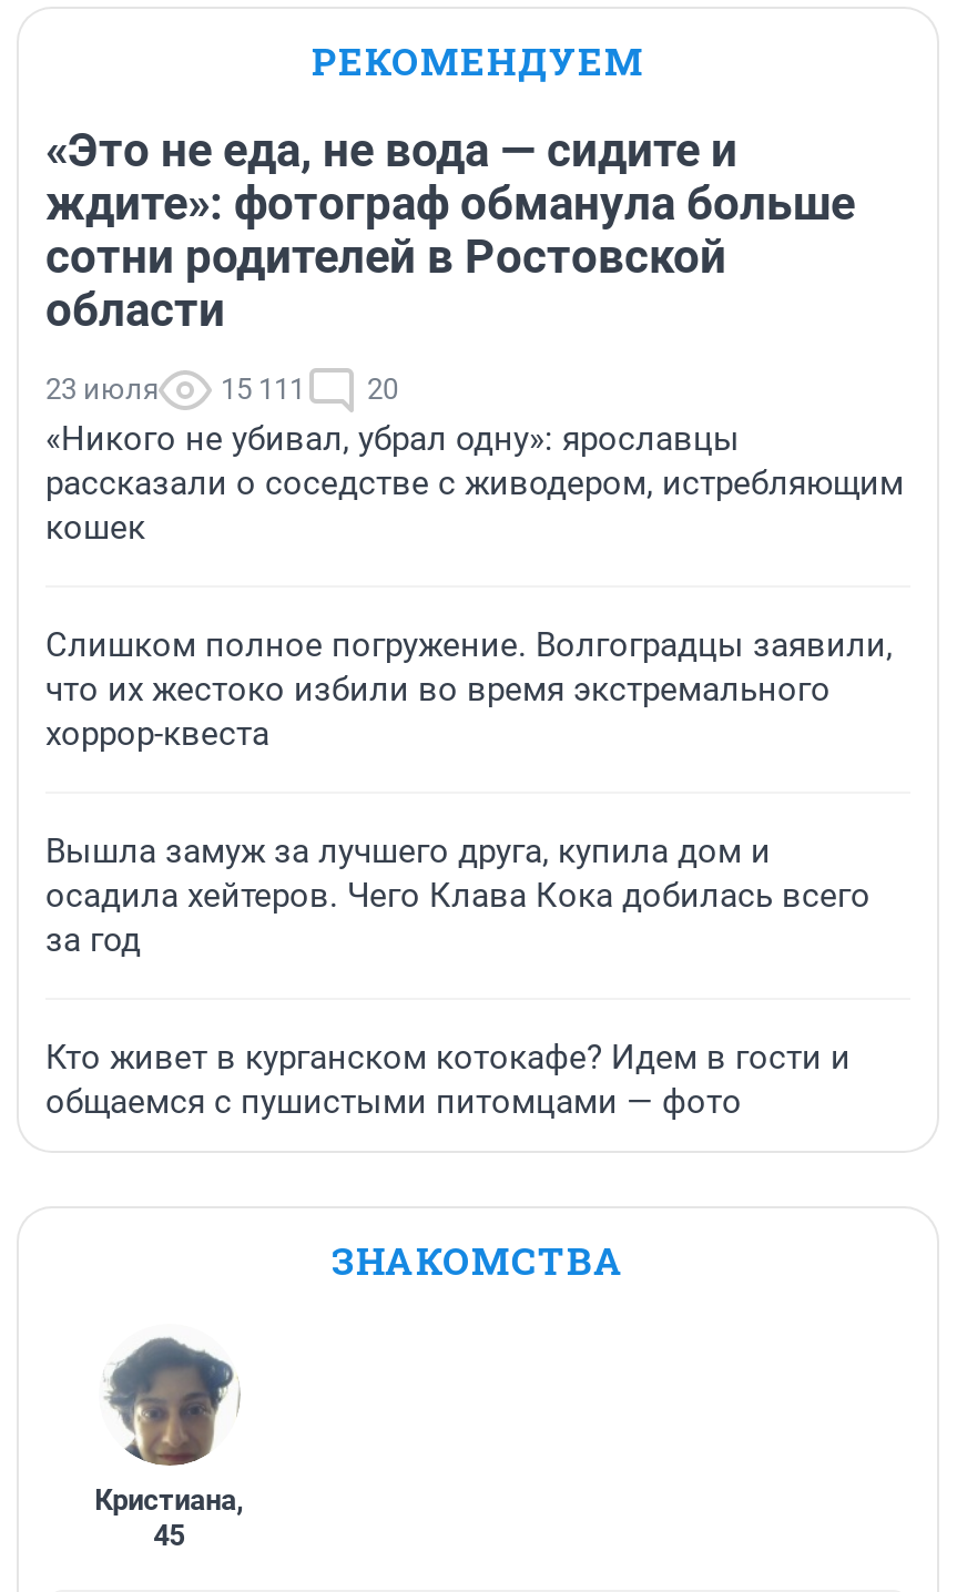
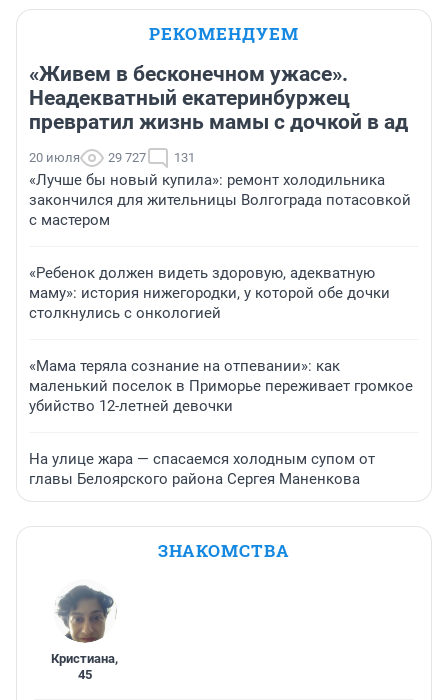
- «Это не еда, не вода — сидите и
- ждите»: фотограф обманула больше
- сотни родителей в Ростовской
- области
+ «Живем в бесконечном ужасе».
+ Неадекватный екатеринбуржец
+ превратил жизнь мамы с дочкой в ад

- 23 июля
- 15 111
- 20
- «Никого не убивал, убрал одну»: ярославцы
- рассказали о соседстве с живодером, истребляющим
- кошек
+ 20 июля
+ 29 727
+ 131
+ «Лучше бы новый купила»: ремонт холодильника
+ закончился для жительницы Волгограда потасовкой
+ с мастером

- Слишком полное погружение. Волгоградцы заявили,
- что их жестоко избили во время экстремального
- хоррор-квеста
+ «Ребенок должен видеть здоровую, адекватную
+ маму»: история нижегородки, у которой обе дочки
+ столкнулись с онкологией

- Вышла замуж за лучшего друга, купила дом и
- осадила хейтеров. Чего Клава Кока добилась всего
- за год
+ «Мама теряла сознание на отпевании»: как
+ маленький поселок в Приморье переживает громкое
+ убийство 12-летней девочки

- Кто живет в курганском котокафе? Идем в гости и
- общаемся с пушистыми питомцами — фото
+ На улице жара — спасаемся холодным супом от
+ главы Белоярского района Сергея Маненкова
